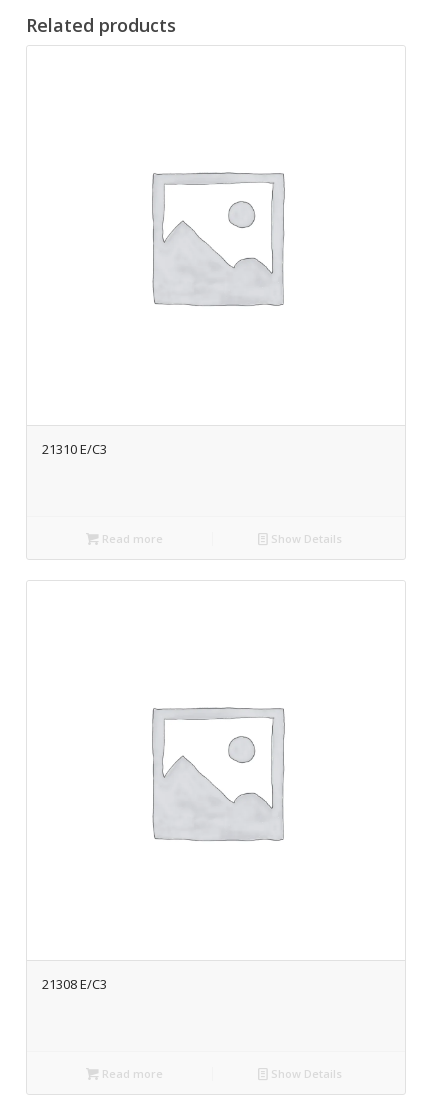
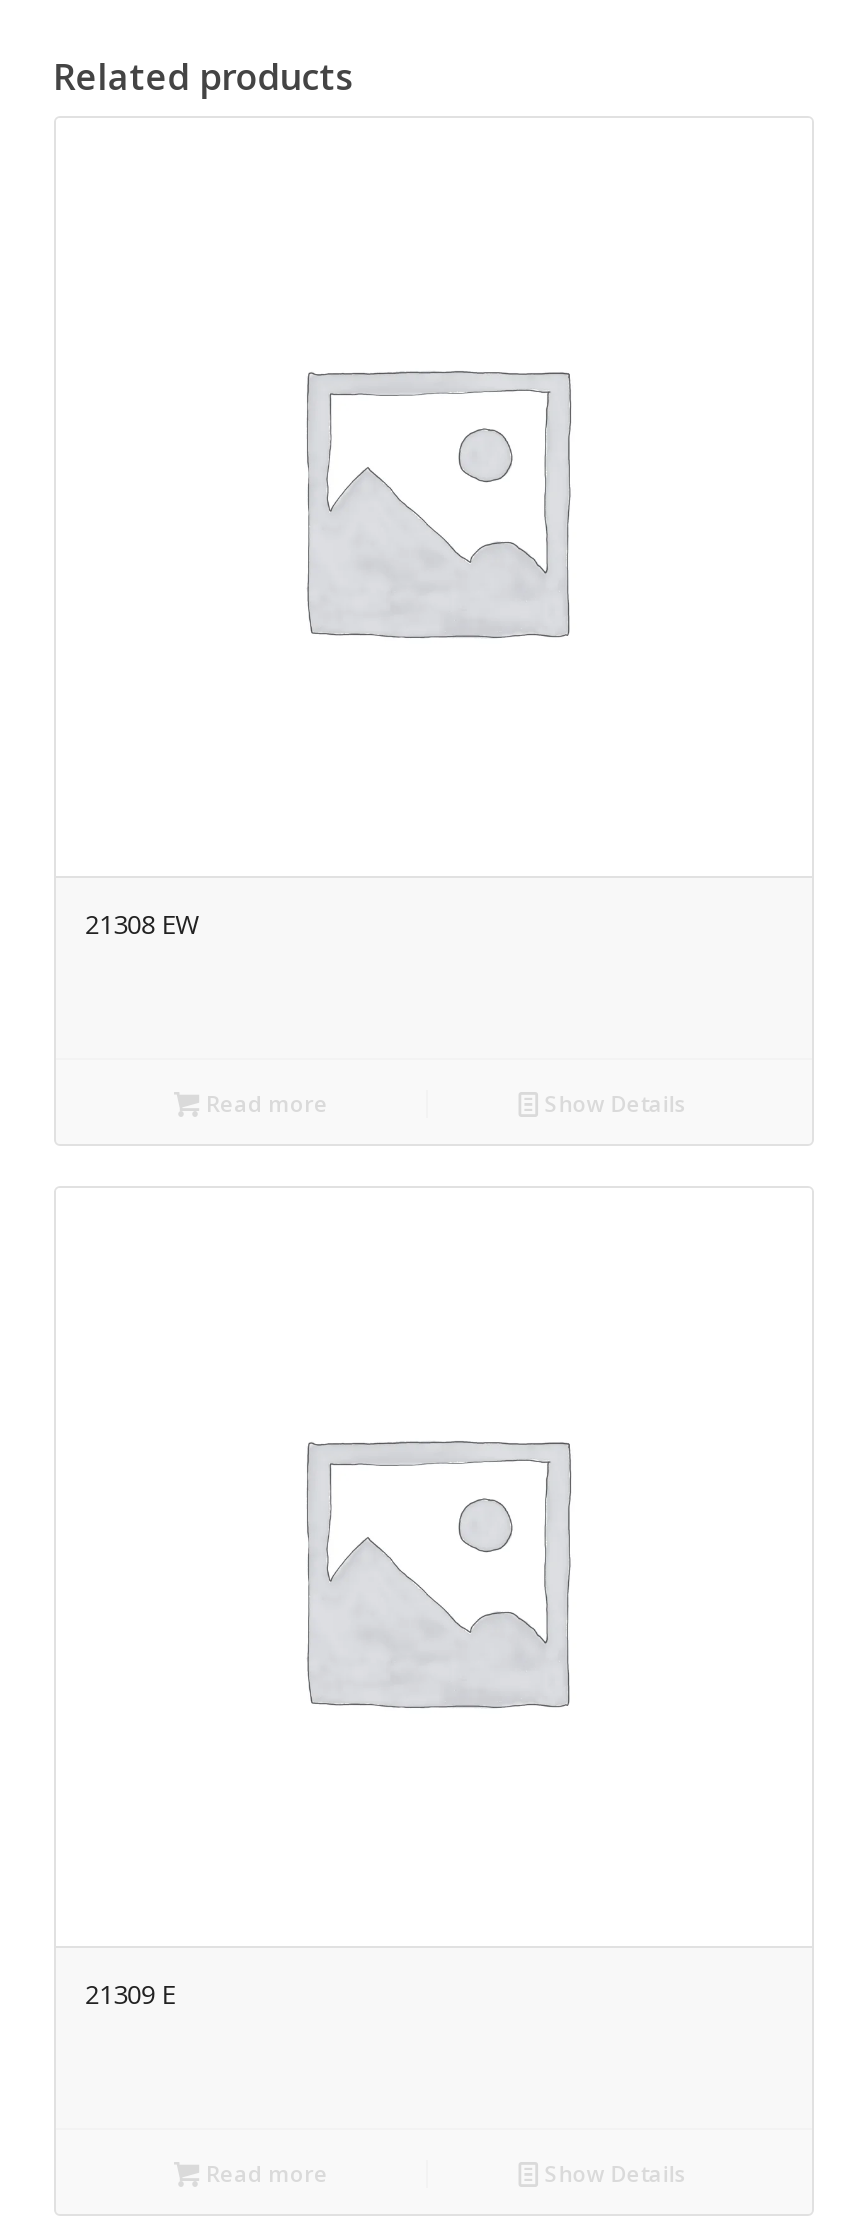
- 21310 E/C3
+ 21308 EW

- 21308 E/C3
+ 21309 E
